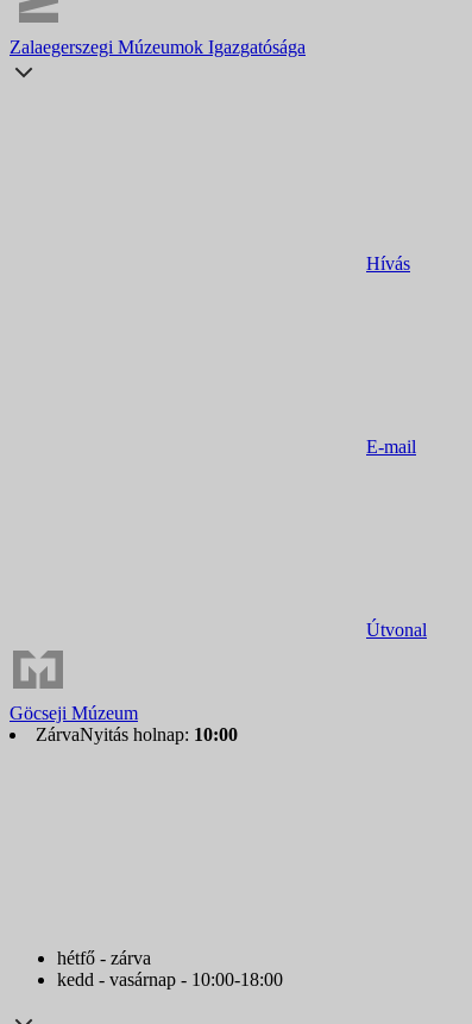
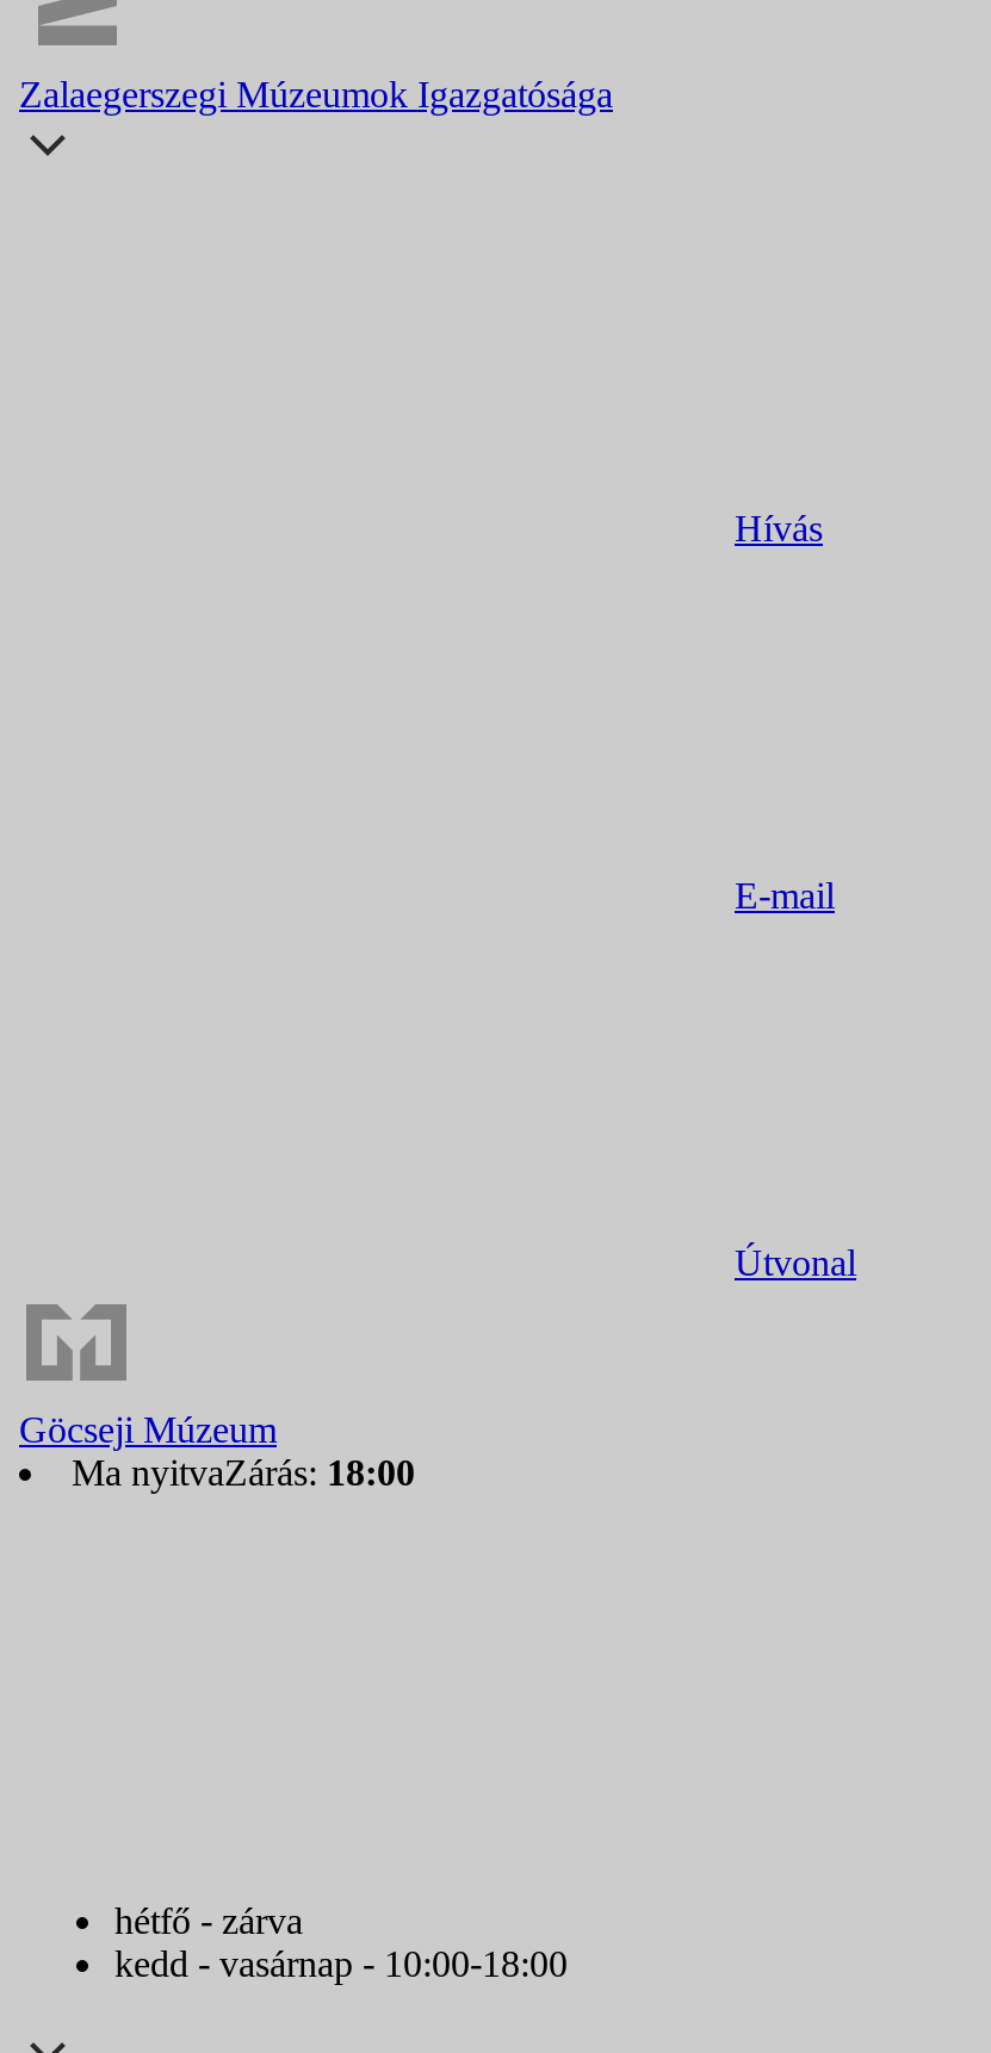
- ZárvaNyitás holnap: 10:00
+ Ma nyitvaZárás: 18:00
